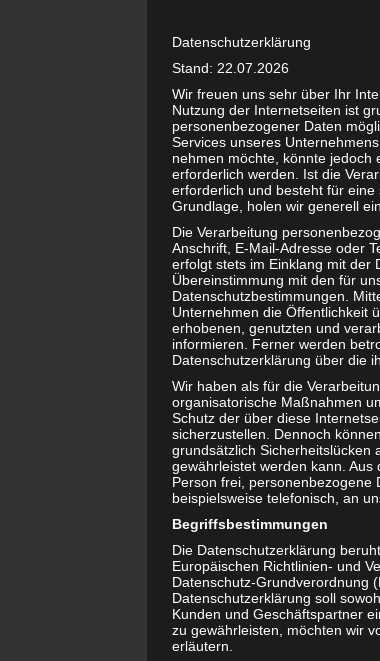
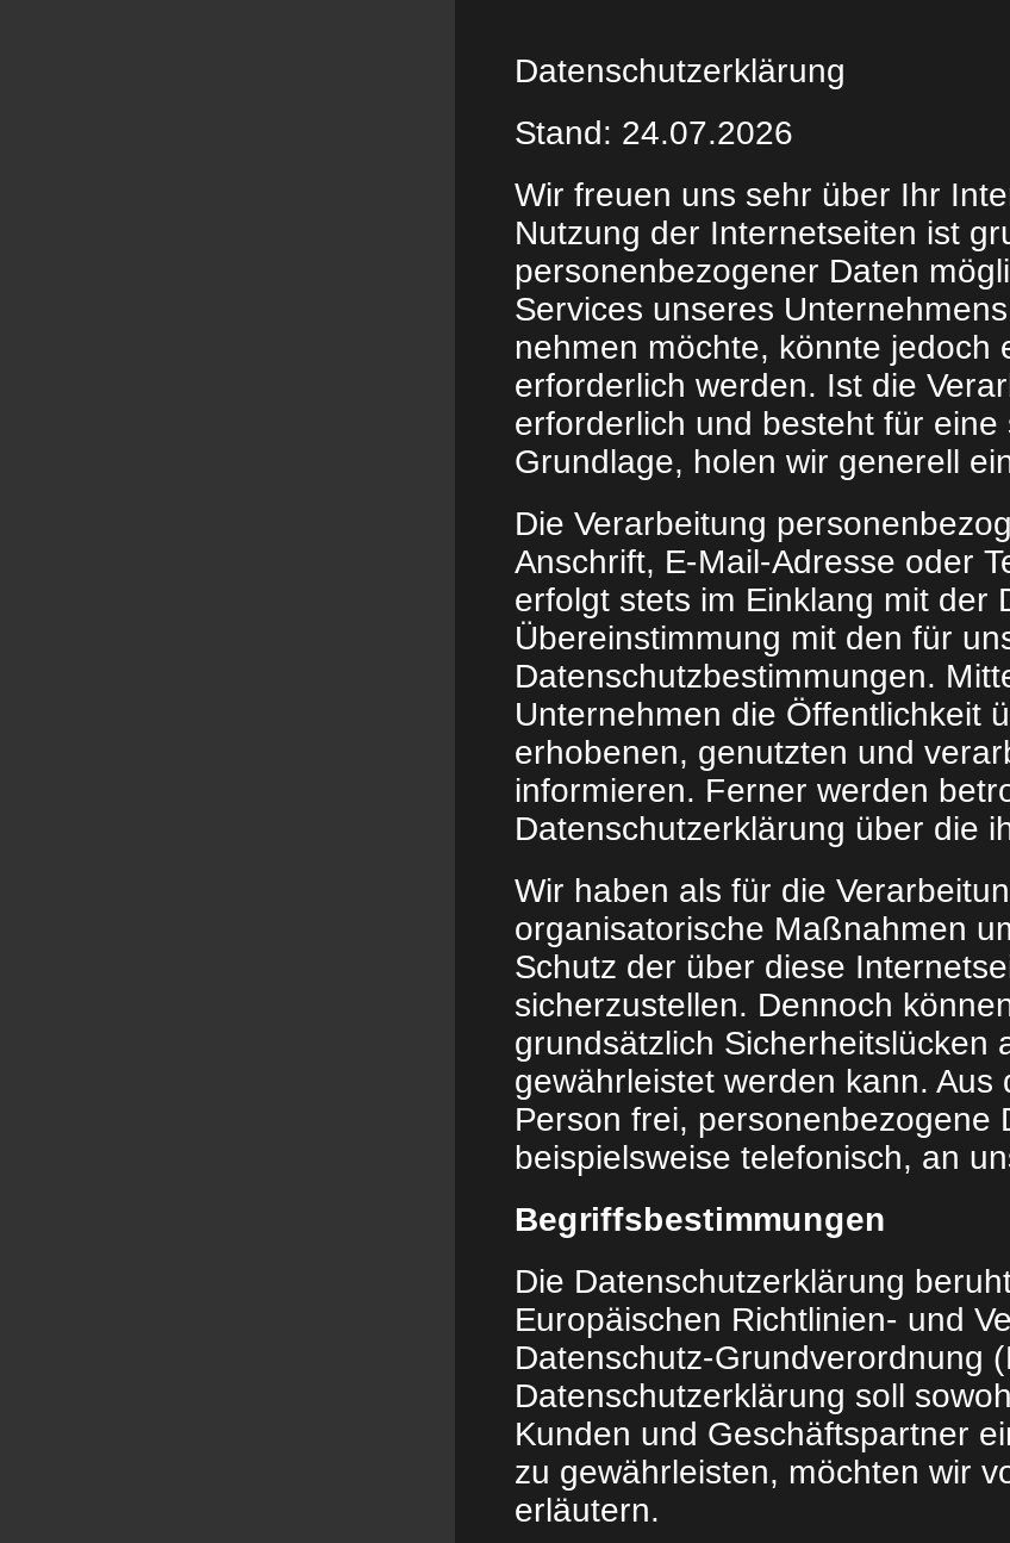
- Stand: 22.07.2026
+ Stand: 24.07.2026
